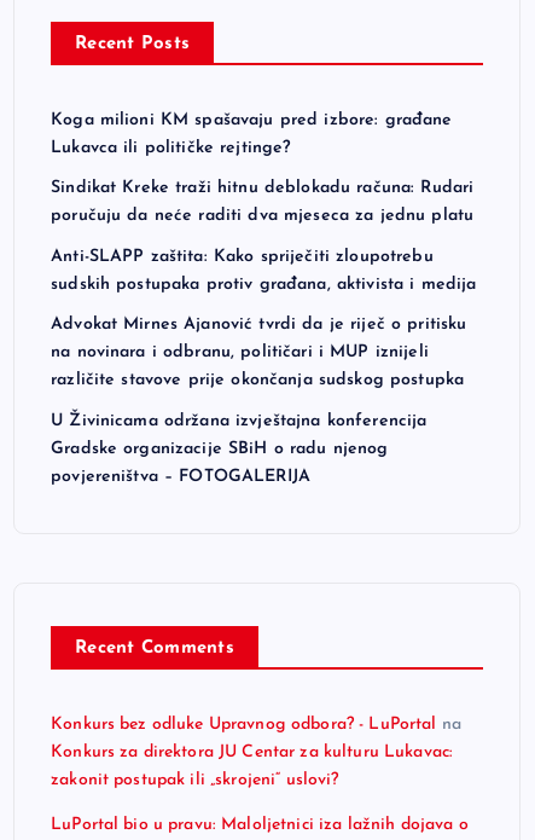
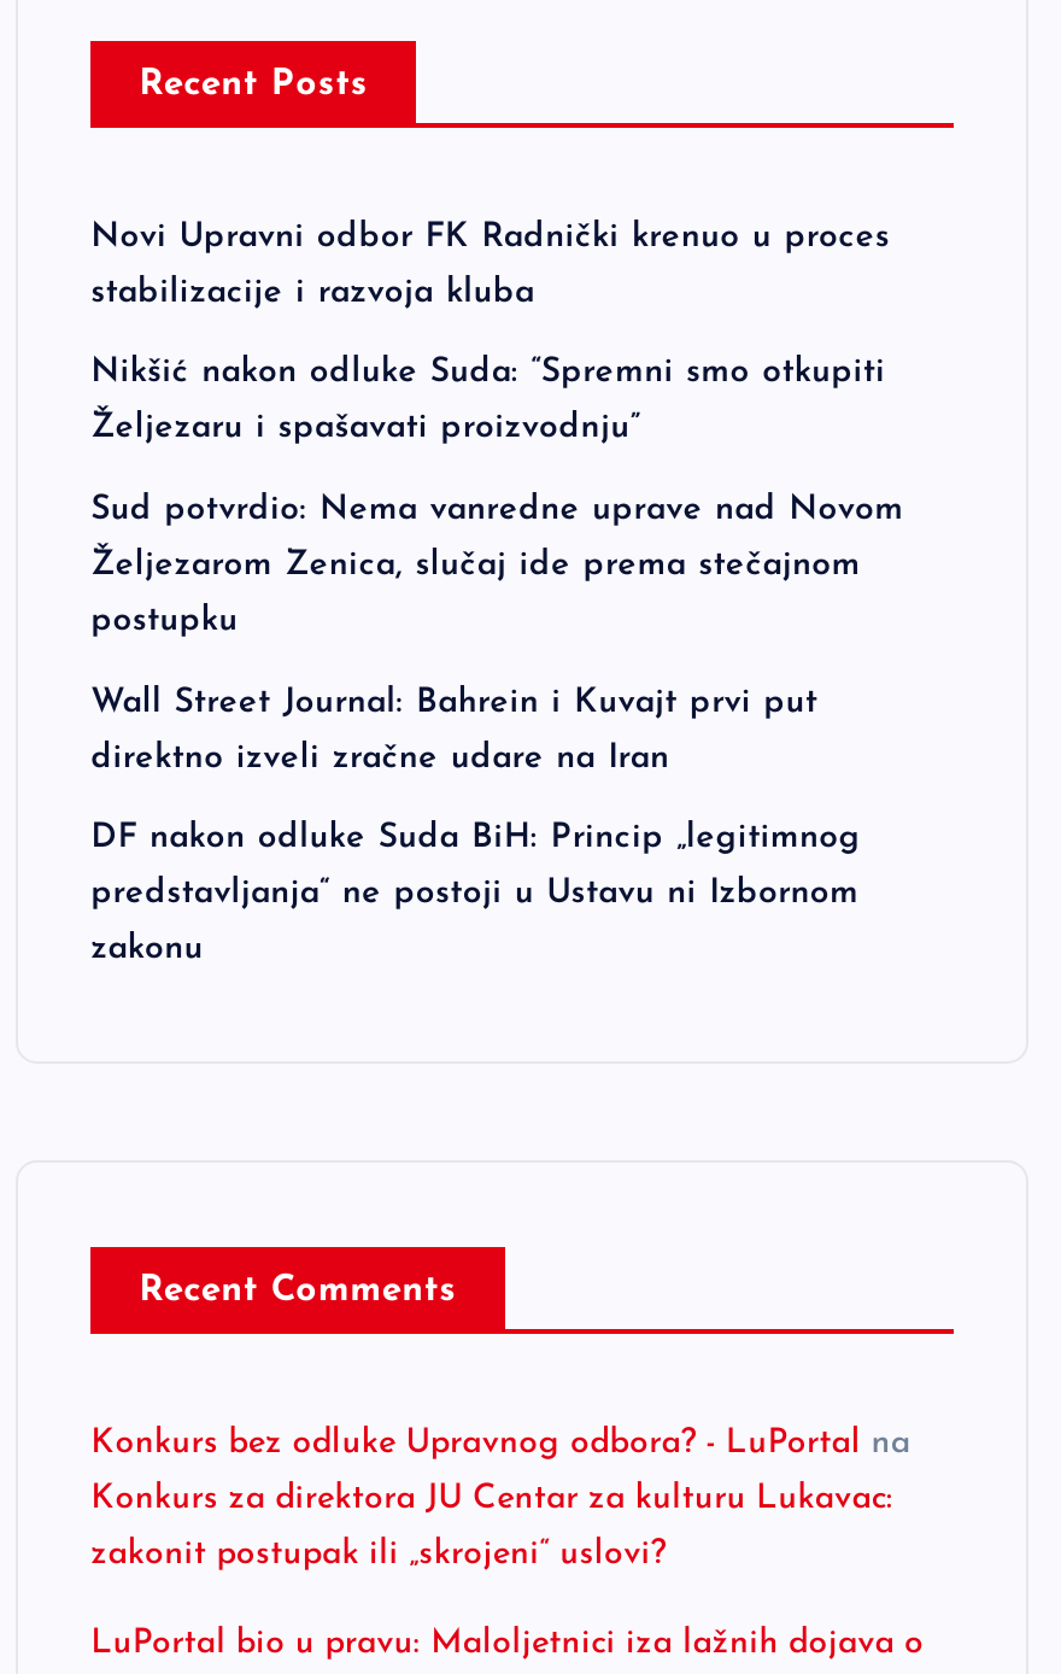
- Koga milioni KM spašavaju pred izbore: građane
+ Novi Upravni odbor FK Radnički krenuo u proces

- Lukavca ili političke rejtinge?
+ stabilizacije i razvoja kluba

- Sindikat Kreke traži hitnu deblokadu računa: Rudari
+ Nikšić nakon odluke Suda: “Spremni smo otkupiti

- poručuju da neće raditi dva mjeseca za jednu platu
+ Željezaru i spašavati proizvodnju”

- Anti-SLAPP zaštita: Kako spriječiti zloupotrebu
+ Sud potvrdio: Nema vanredne uprave nad Novom

- sudskih postupaka protiv građana, aktivista i medija
+ Željezarom Zenica, slučaj ide prema stečajnom

- Advokat Mirnes Ajanović tvrdi da je riječ o pritisku
+ postupku

- na novinara i odbranu, političari i MUP iznijeli
+ Wall Street Journal: Bahrein i Kuvajt prvi put

- različite stavove prije okončanja sudskog postupka
+ direktno izveli zračne udare na Iran

- U Živinicama održana izvještajna konferencija
+ DF nakon odluke Suda BiH: Princip „legitimnog

- Gradske organizacije SBiH o radu njenog
+ predstavljanja“ ne postoji u Ustavu ni Izbornom

- povjereništva – FOTOGALERIJA
+ zakonu
